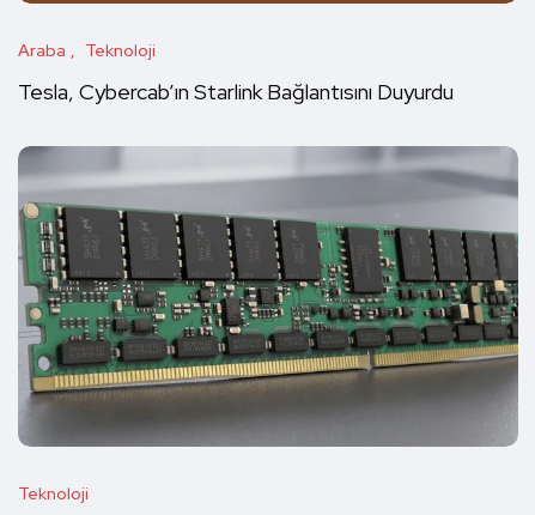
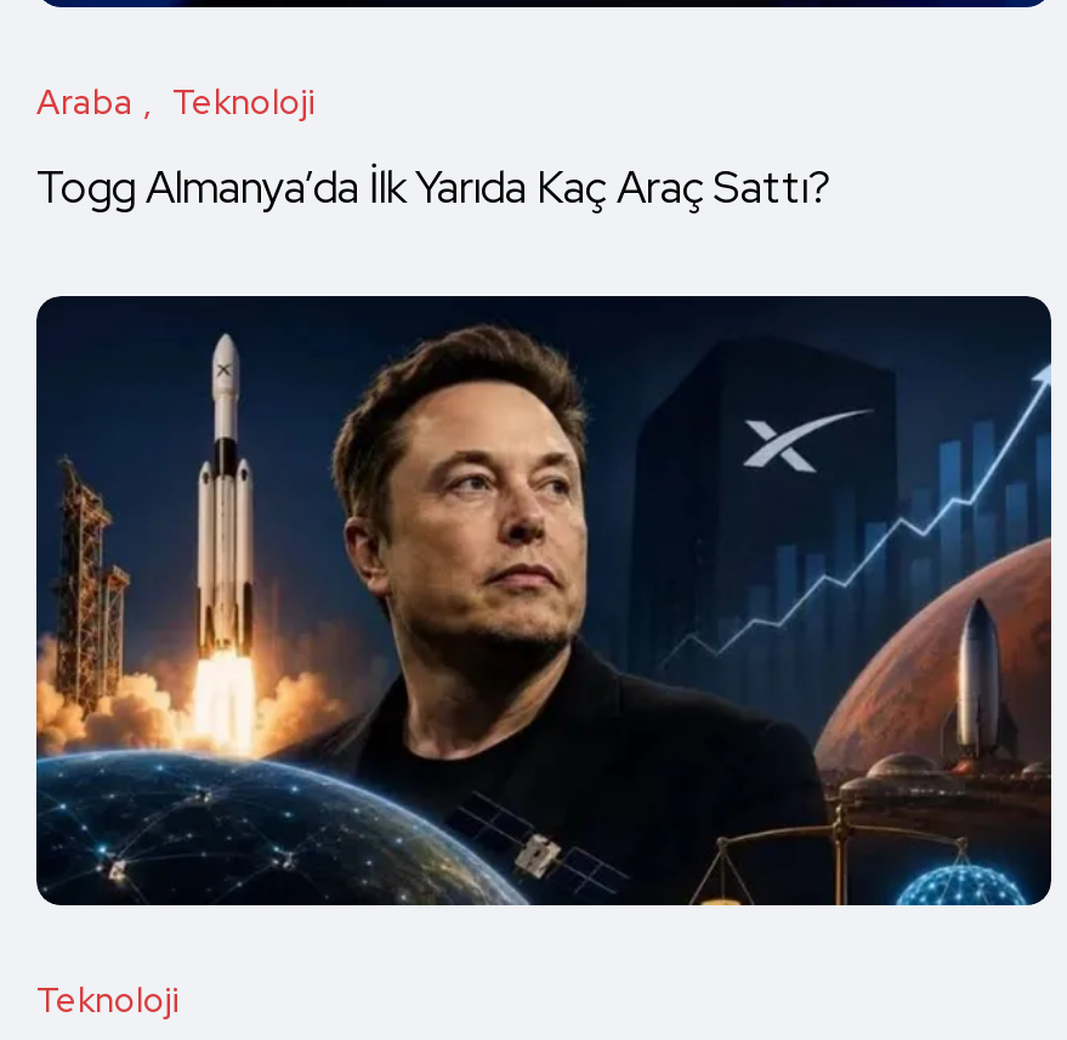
- Tesla, Cybercab’ın Starlink Bağlantısını Duyurdu
+ Togg Almanya’da İlk Yarıda Kaç Araç Sattı?

- [image]
+ [image]
